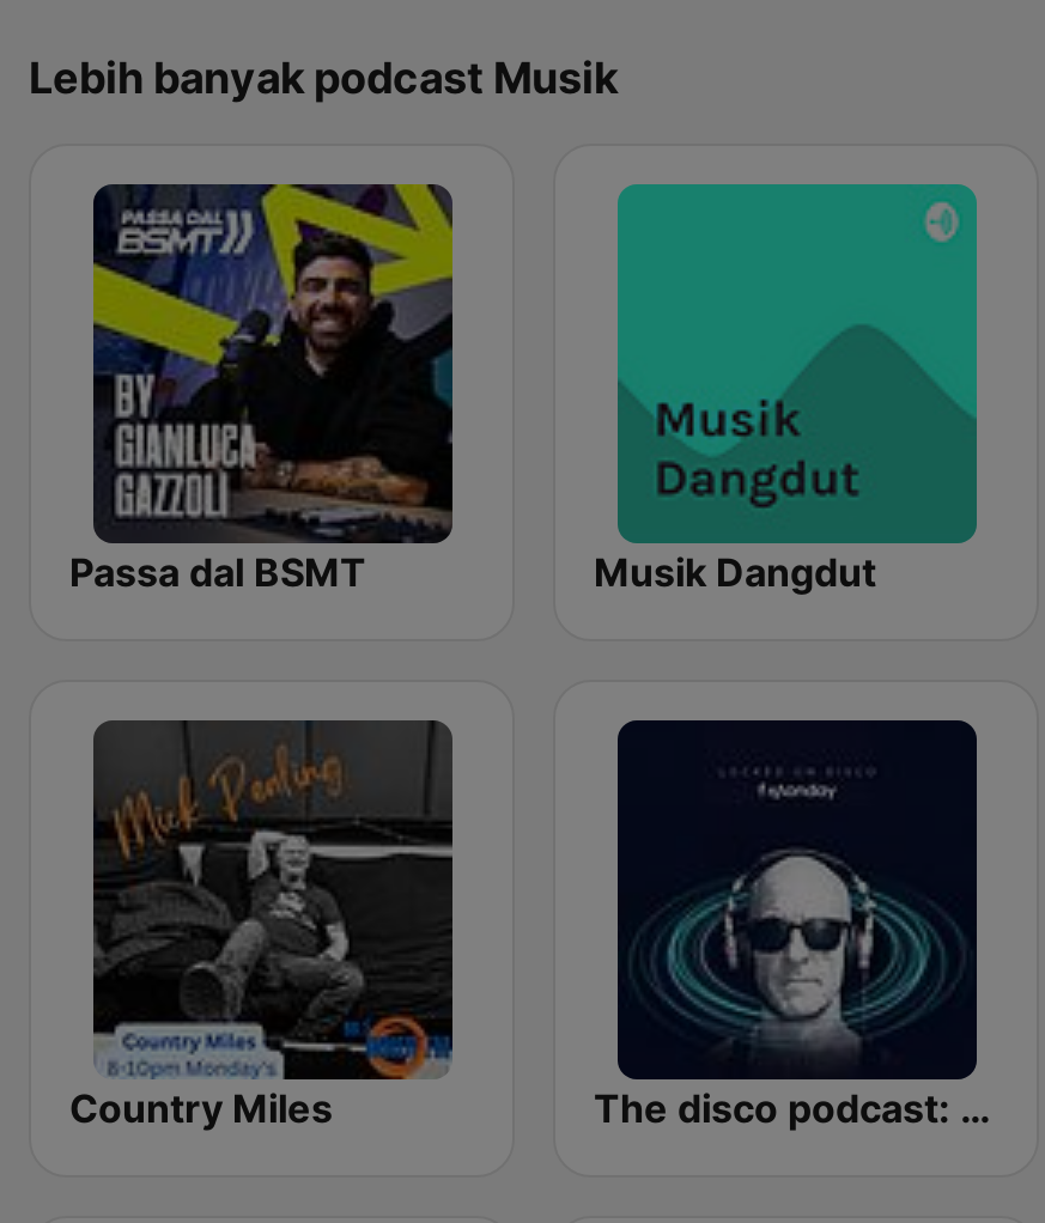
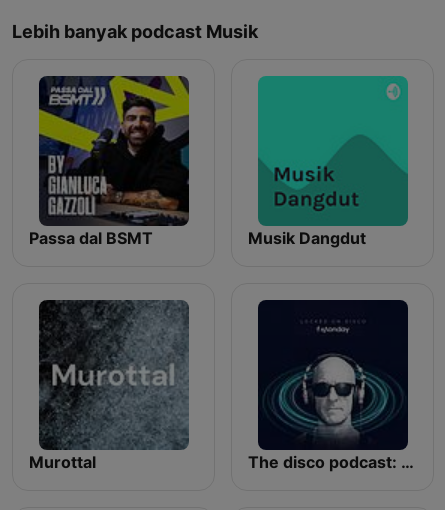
- [image]
- Country Miles
+ [image]
+ Murottal
